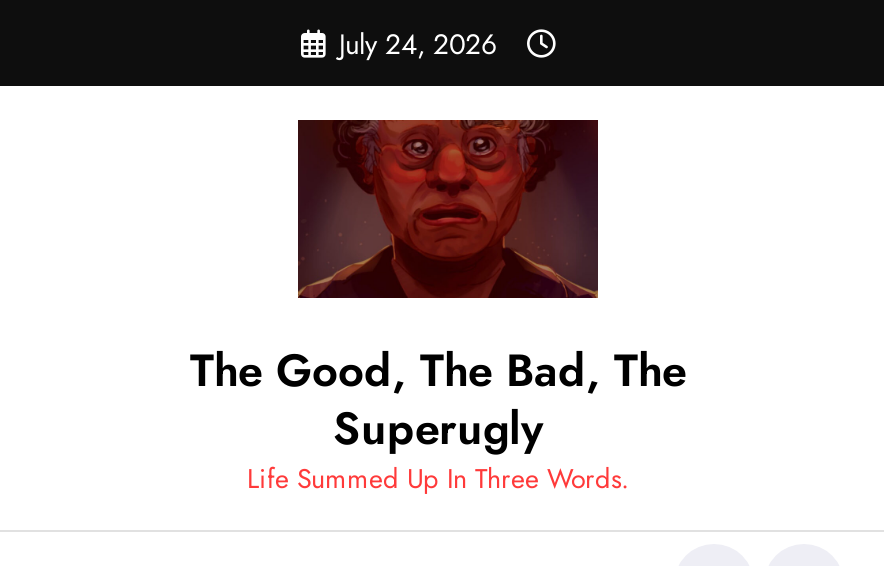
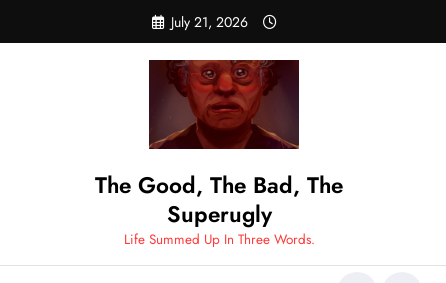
- July 24, 2026
+ July 21, 2026
